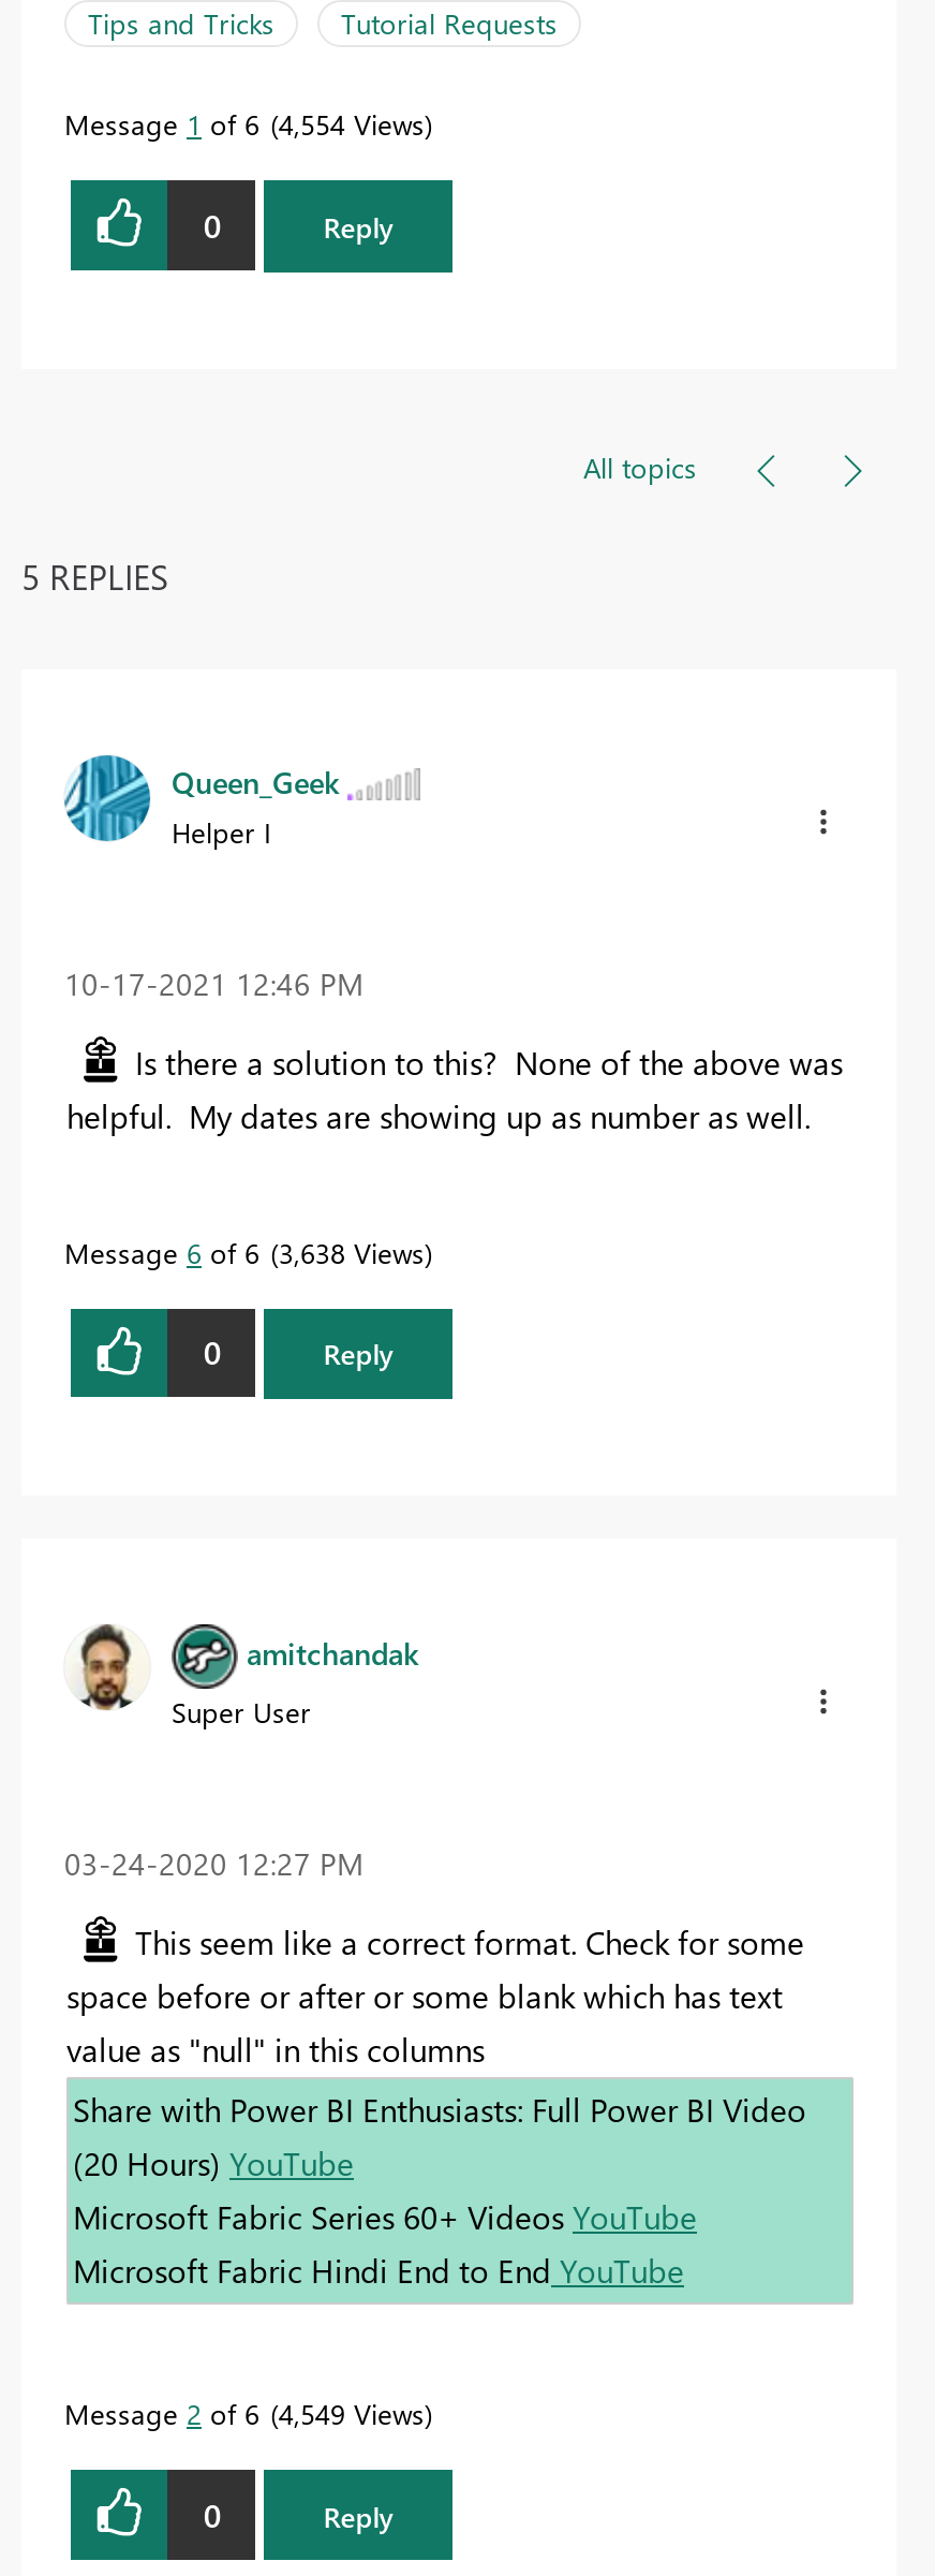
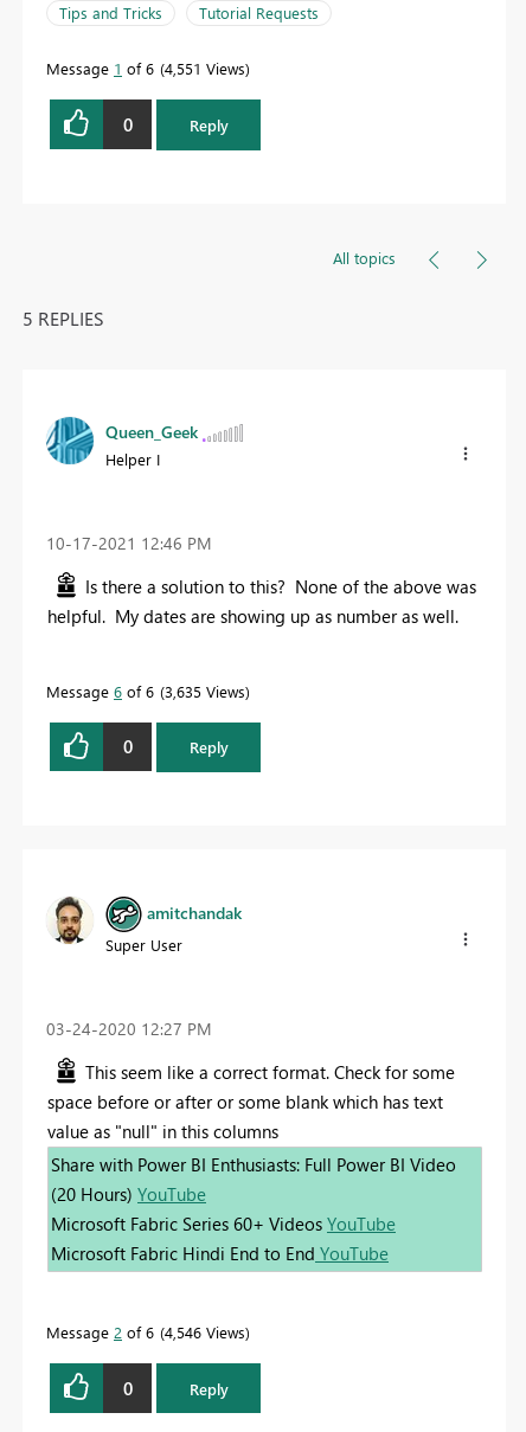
- Message 1 of 6 4,554 Views
+ Message 1 of 6 4,551 Views

- Message 6 of 6 3,638 Views
+ Message 6 of 6 3,635 Views

- Message 2 of 6 4,549 Views
+ Message 2 of 6 4,546 Views
